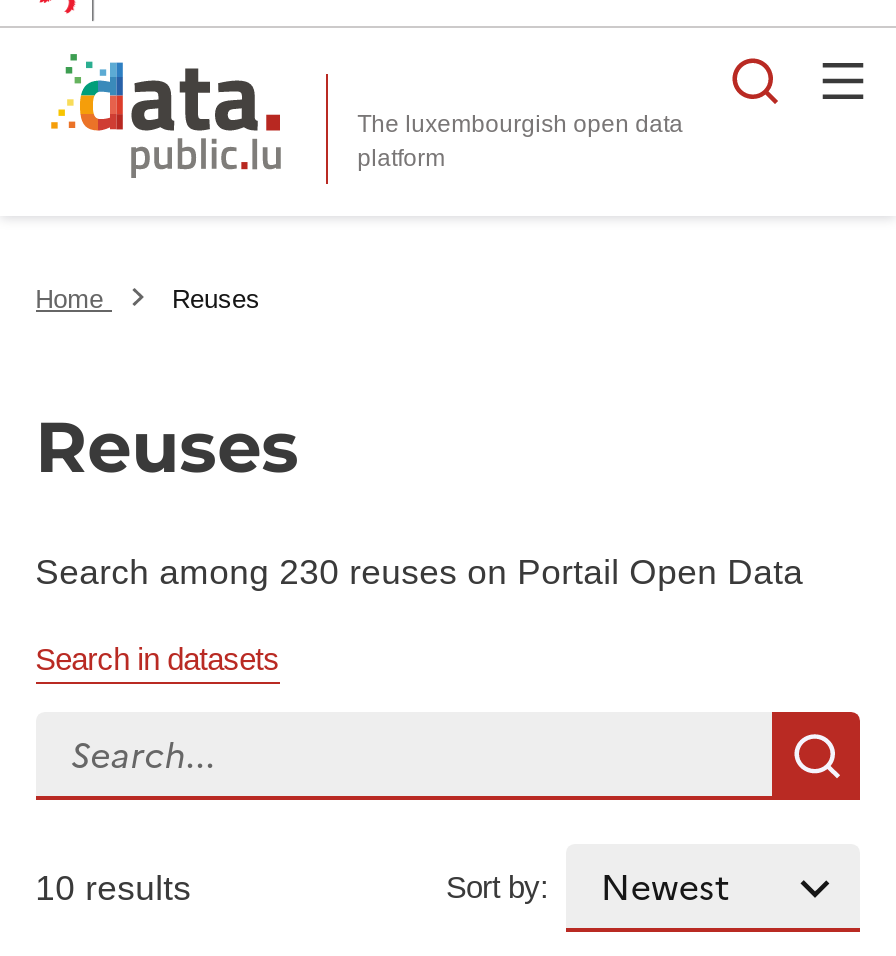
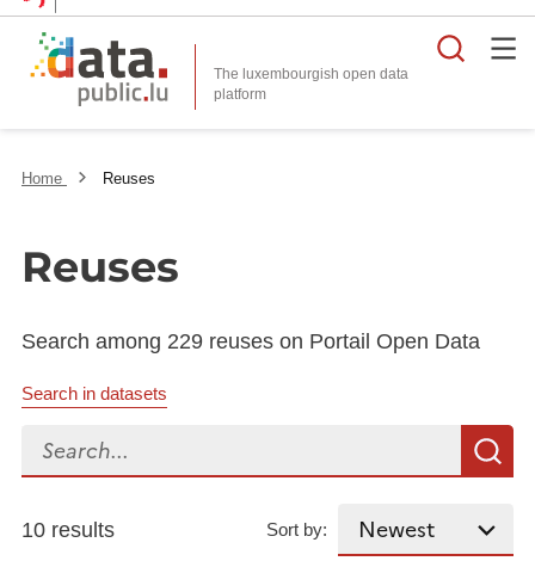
- Search among 230 reuses on Portail Open Data
+ Search among 229 reuses on Portail Open Data
